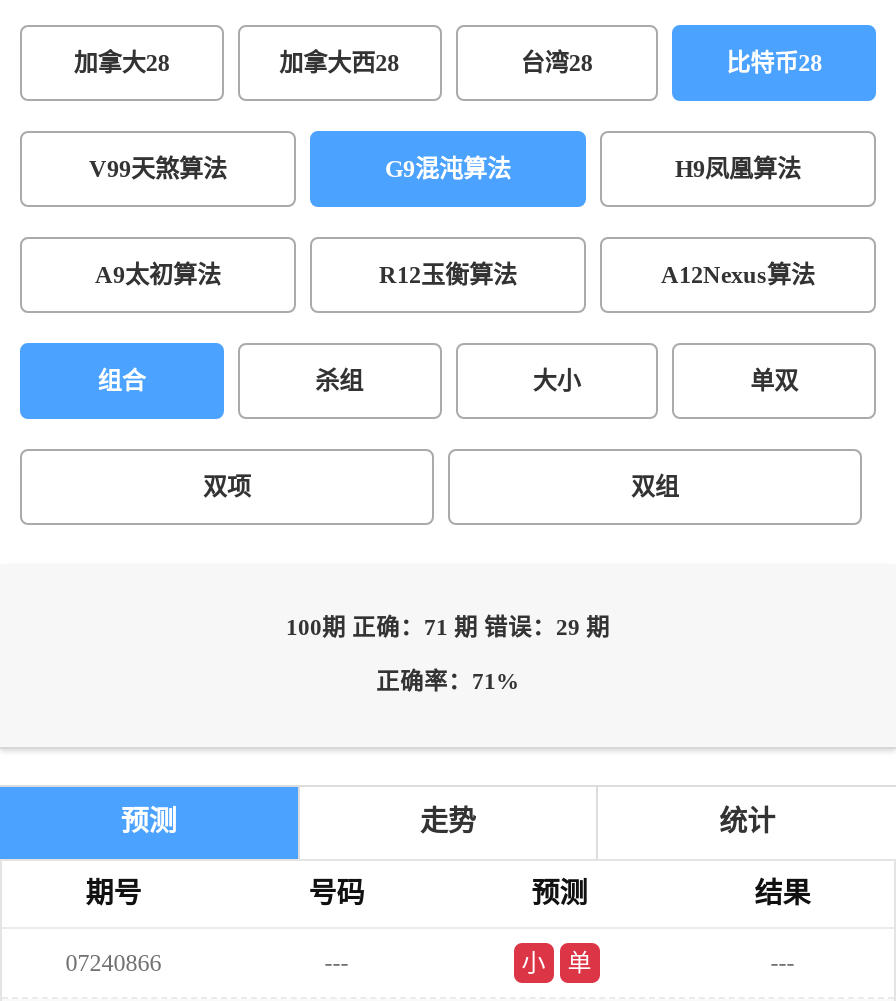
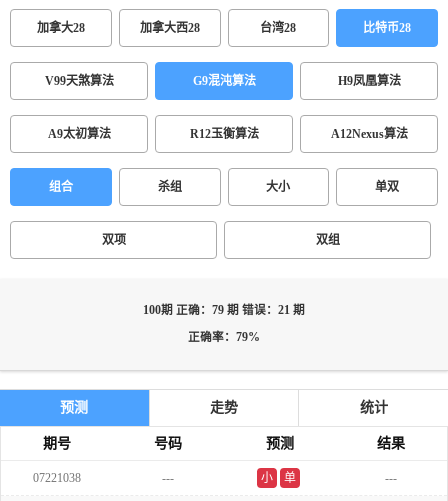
- 100期 正确：71 期 错误：29 期
+ 100期 正确：79 期 错误：21 期

- 正确率：71%
+ 正确率：79%

- 07240866
+ 07221038
